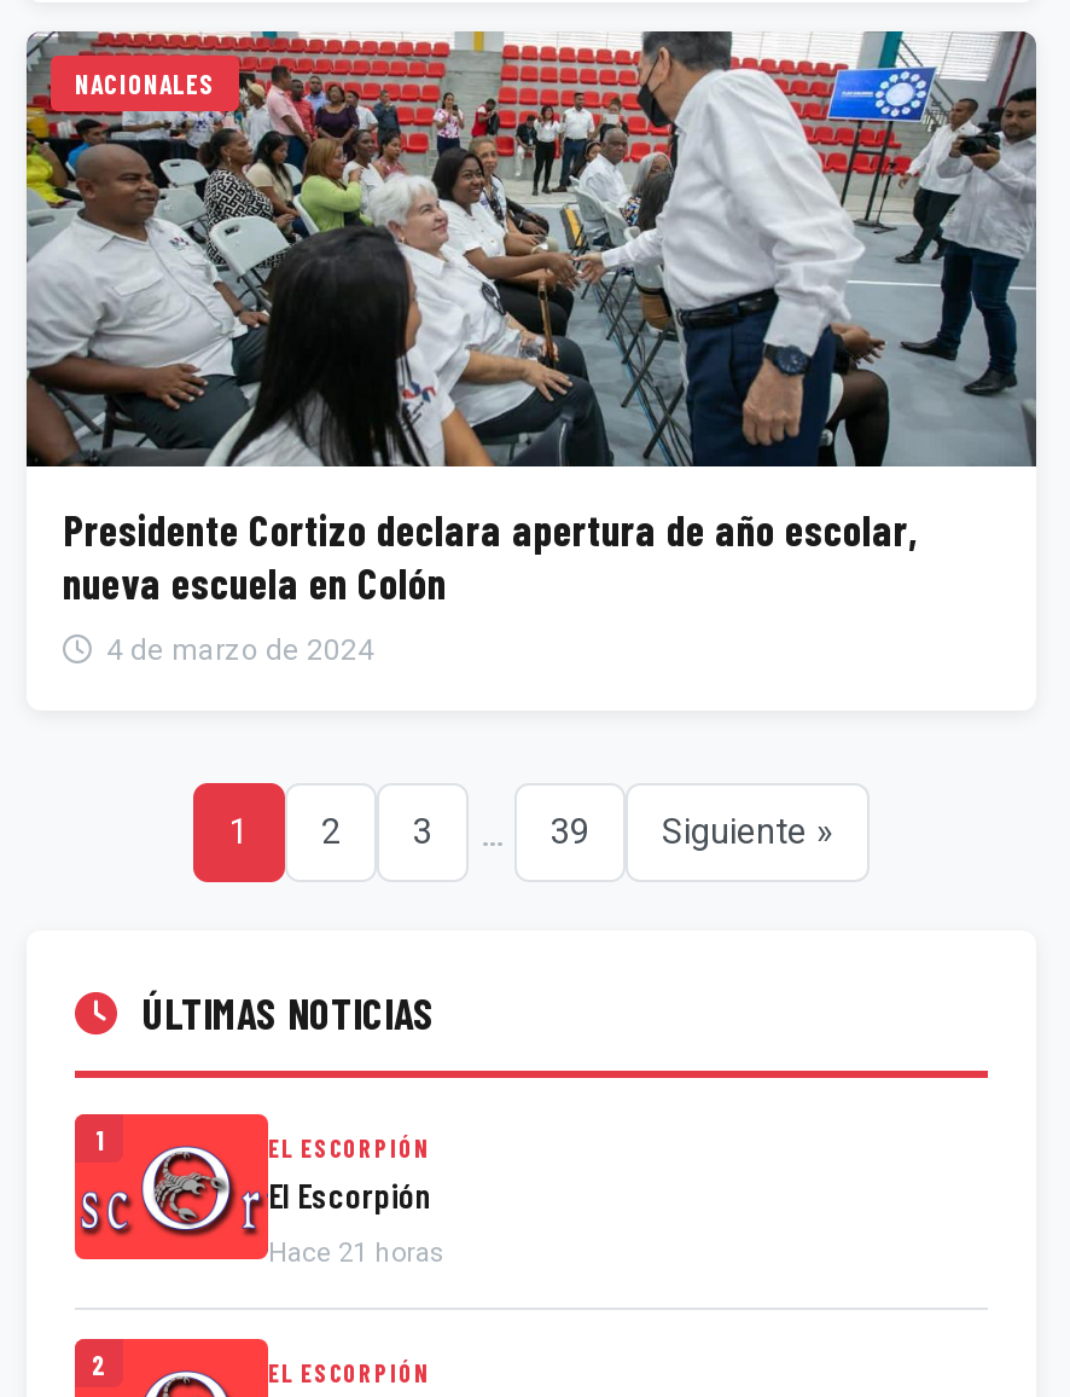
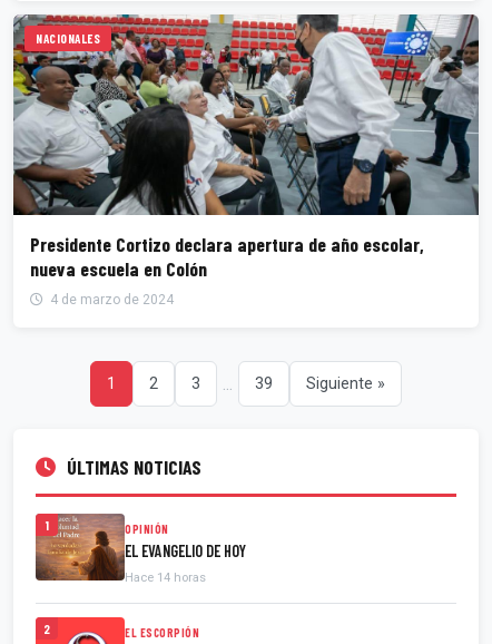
- [image]
- EL ESCORPIÓN
- El Escorpión
+ [image]
+ OPINIÓN
+ EL EVANGELIO DE HOY

- Hace 21 horas
+ Hace 14 horas
